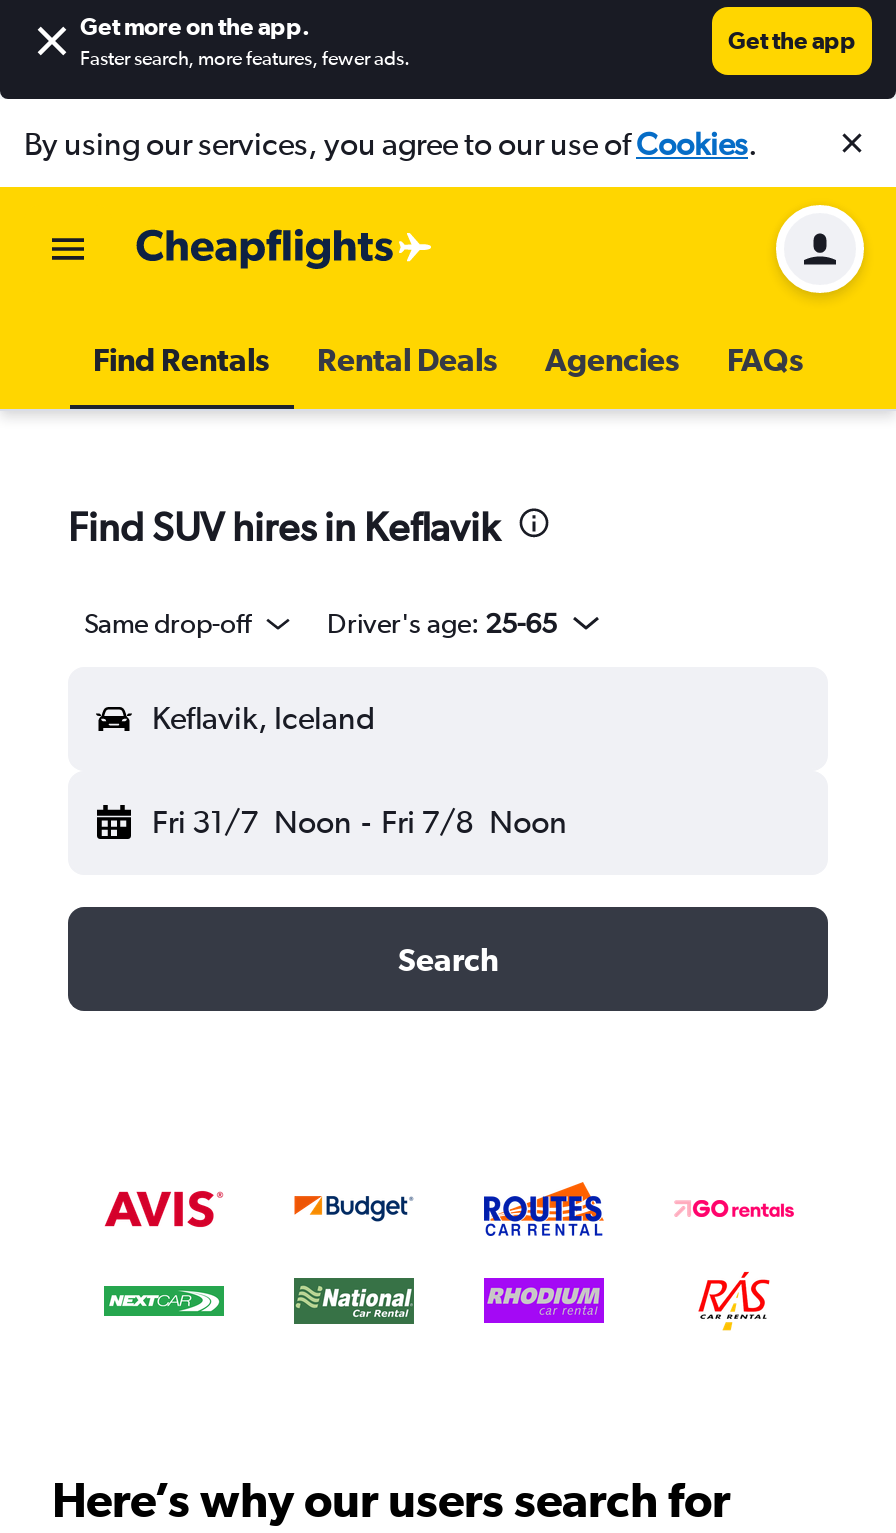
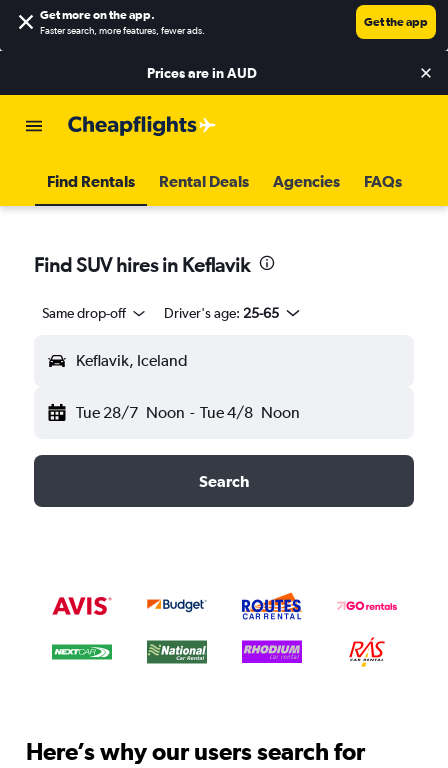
- By using our services, you agree to our use ofCookies.
+ Prices are inAUD

- [image]

- Fri 31/7 Noon - Fri 7/8 Noon
+ Tue 28/7 Noon - Tue 4/8 Noon
